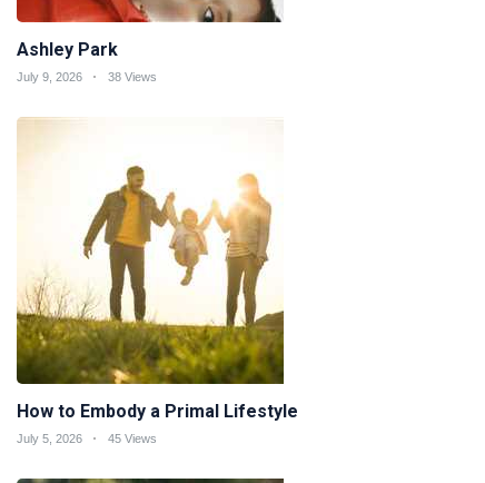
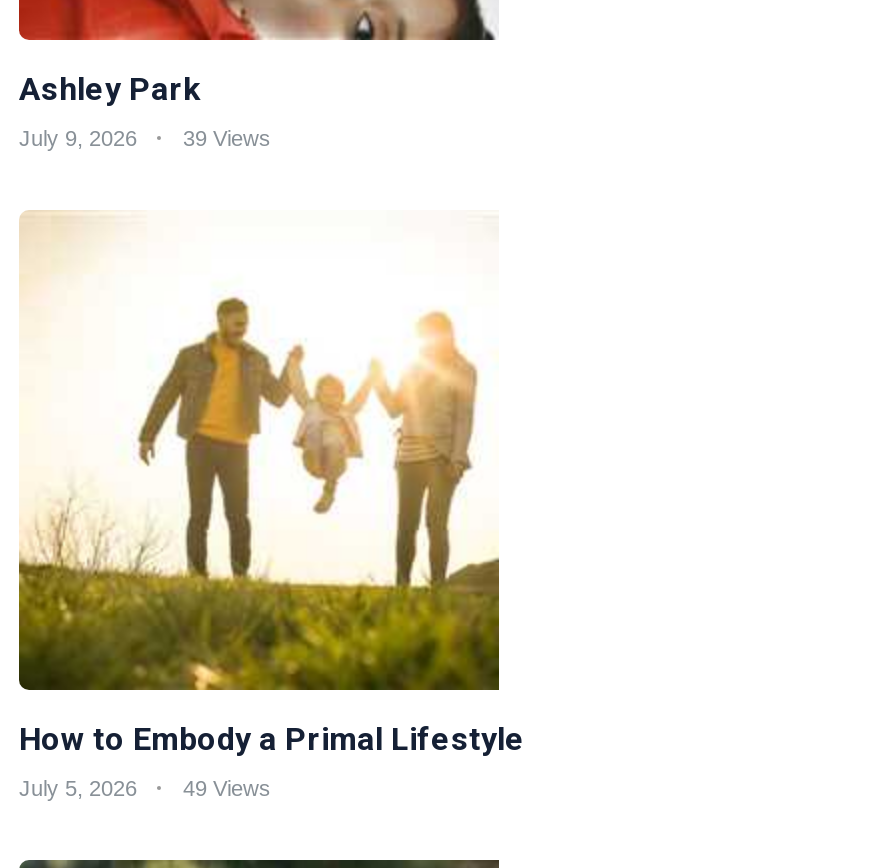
- July 9, 2026 38 Views
+ July 9, 2026 39 Views

- July 5, 2026 45 Views
+ July 5, 2026 49 Views
